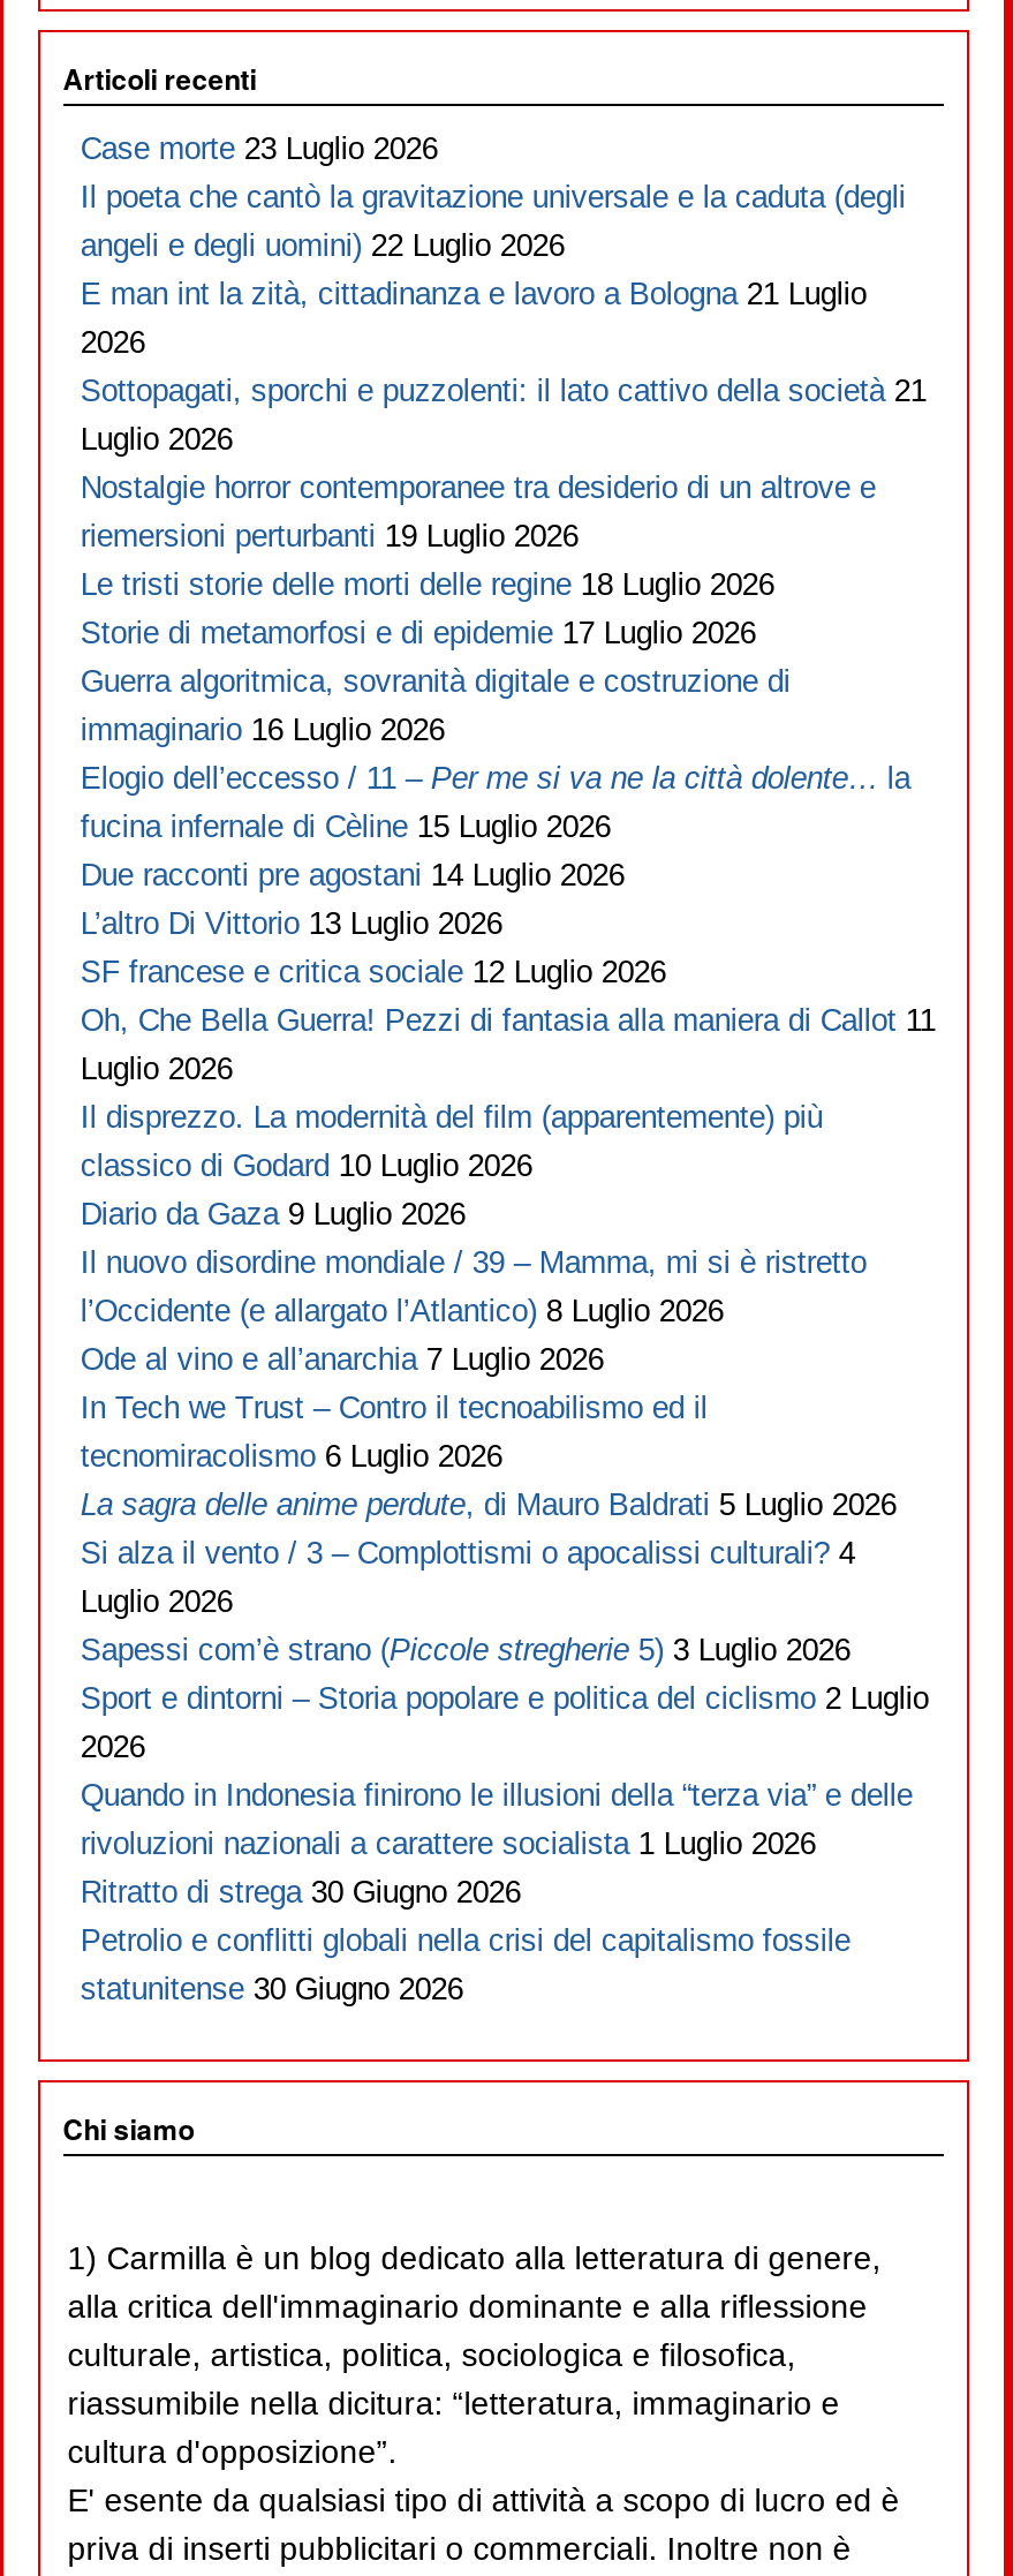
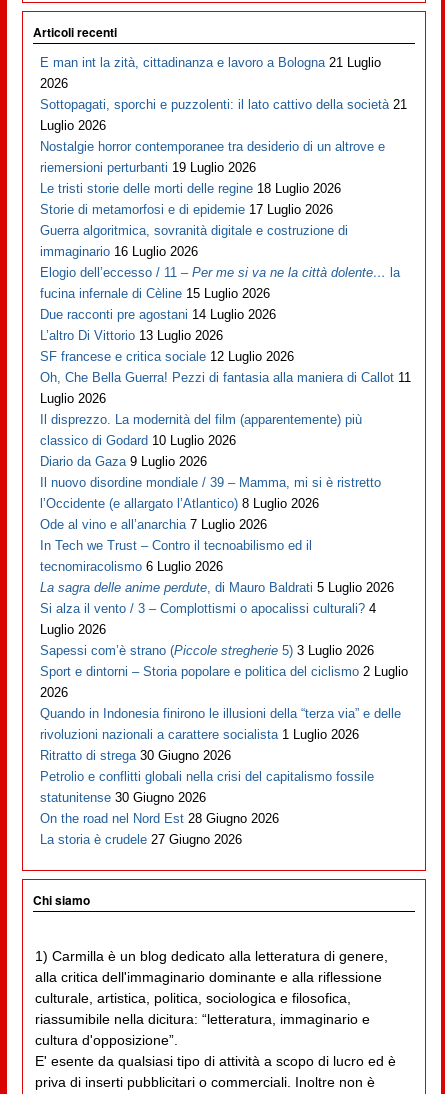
- Case morte 23 Luglio 2026
- Il poeta che cantò la gravitazione universale e la caduta (degli
- angeli e degli uomini) 22 Luglio 2026

moved up: E man int la zità, cittadinanza e lavoro a Bologna 21 Luglio | 2026 | Sottopagati, sporchi e puzzolenti: il lato cattivo della società 21 | ... | Petrolio e conflitti globali nella crisi del capitalismo fossile | statunitense 30 Giugno 2026

+ On the road nel Nord Est 28 Giugno 2026
+ La storia è crudele 27 Giugno 2026
